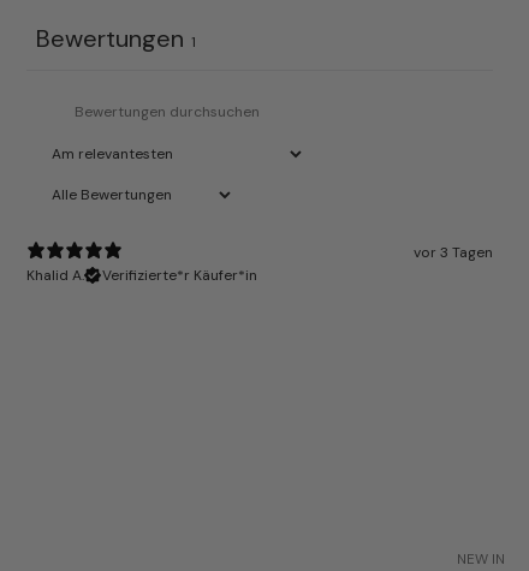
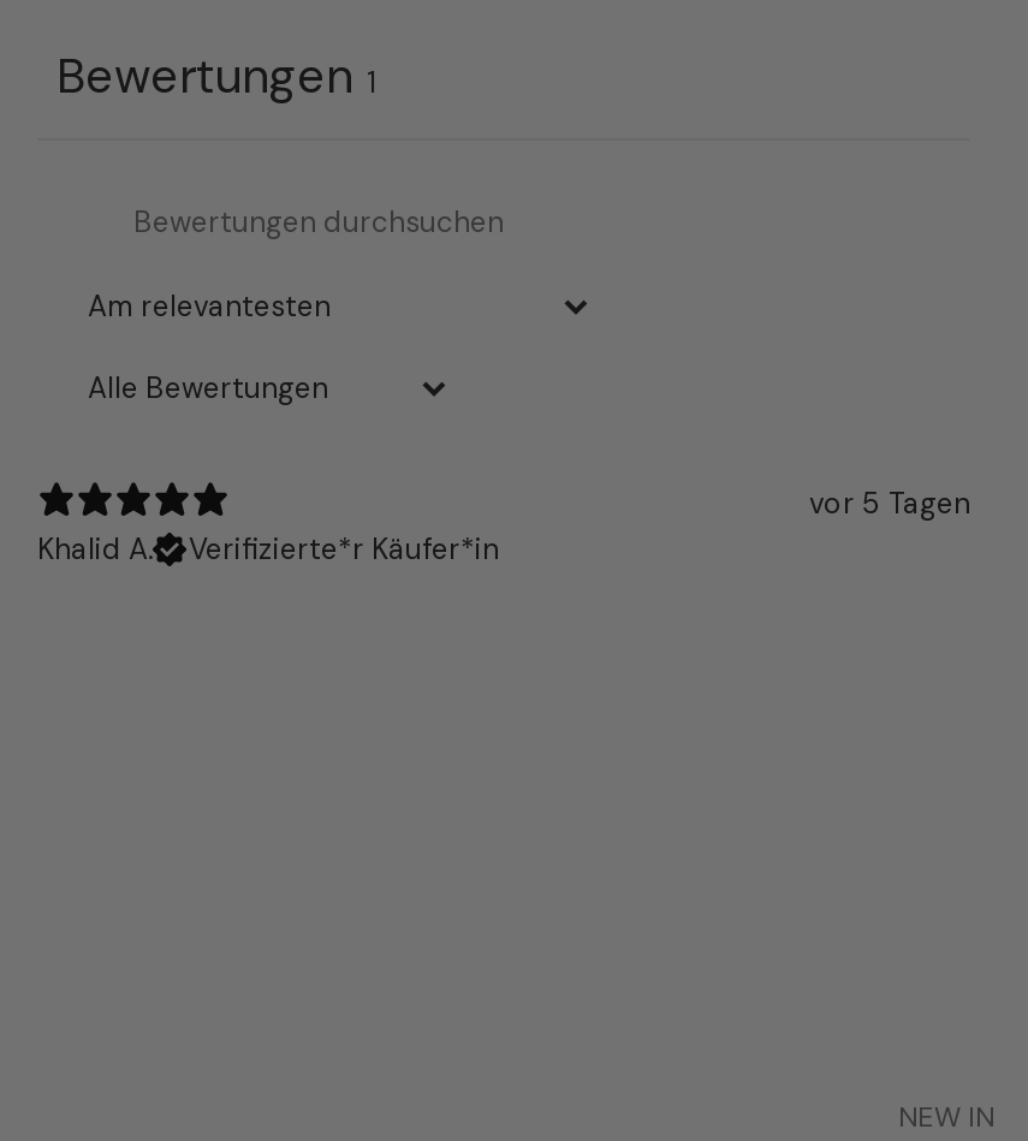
- vor 3 Tagen
+ vor 5 Tagen
